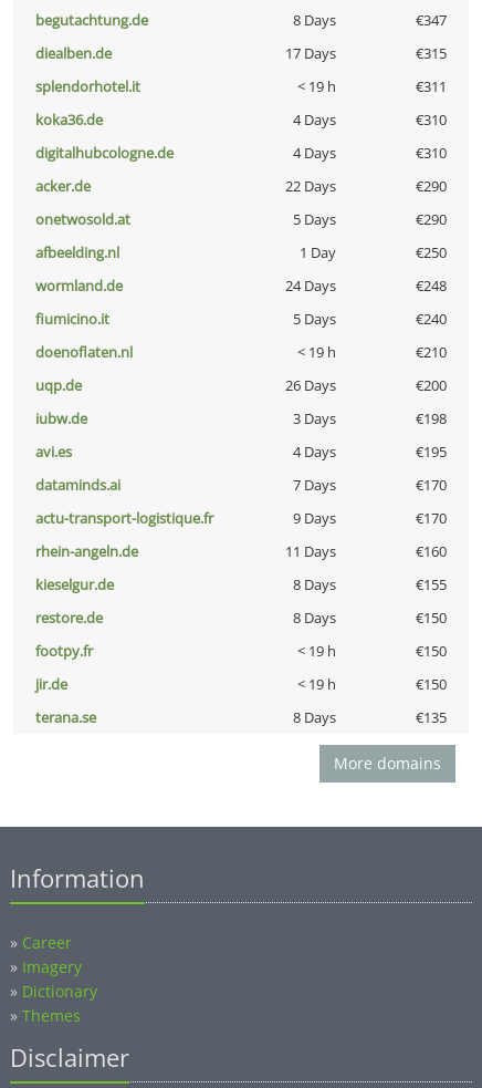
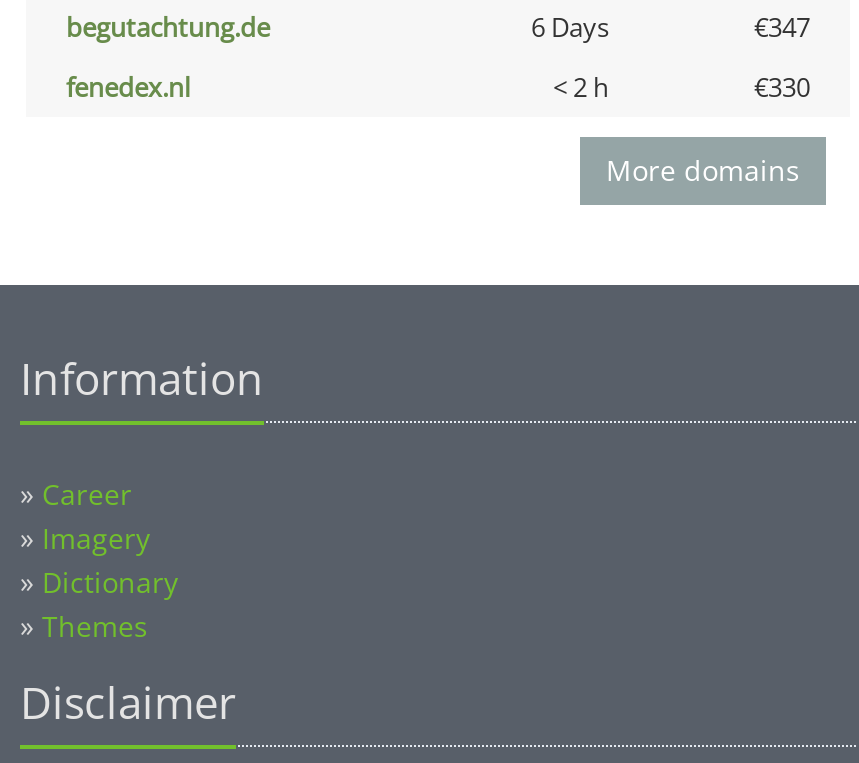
- 8 Days
+ 6 Days

- diealben.de
- 17 Days
- €315
- splendorhotel.it
- < 19 h
- €311
- koka36.de
- 4 Days
- €310
- digitalhubcologne.de
- 4 Days
- €310
- acker.de
- 22 Days
- €290
- onetwosold.at
- 5 Days
- €290
- afbeelding.nl
- 1 Day
- €250
- wormland.de
- 24 Days
- €248
- fiumicino.it
- 5 Days
- €240
- doenoflaten.nl
- < 19 h
- €210
- uqp.de
- 26 Days
- €200
- iubw.de
- 3 Days
- €198
- avi.es
- 4 Days
- €195
- dataminds.ai
- 7 Days
- €170
- actu-transport-logistique.fr
- 9 Days
- €170
- rhein-angeln.de
- 11 Days
- €160
- kieselgur.de
- 8 Days
- €155
- restore.de
- 8 Days
- €150
- footpy.fr
- < 19 h
- €150
- jir.de
- < 19 h
- €150
- terana.se
- 8 Days
- €135
+ fenedex.nl
+ < 2 h
+ €330
